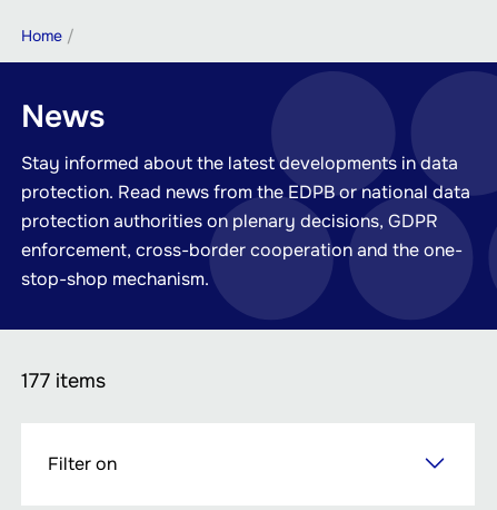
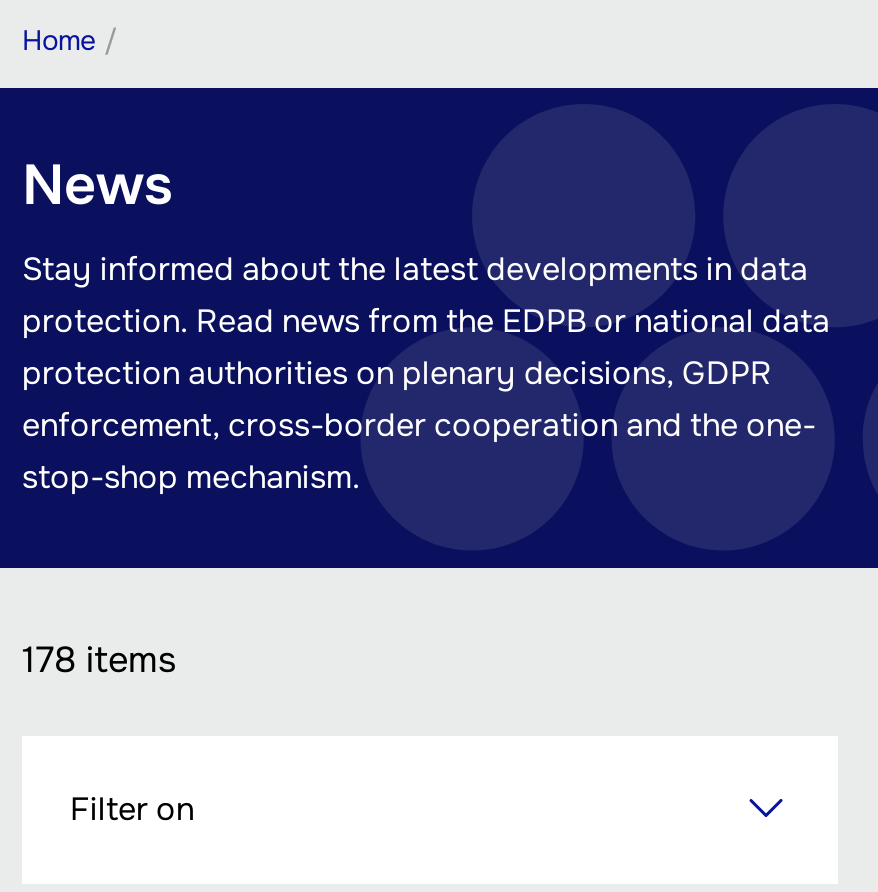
- 177 items
+ 178 items
